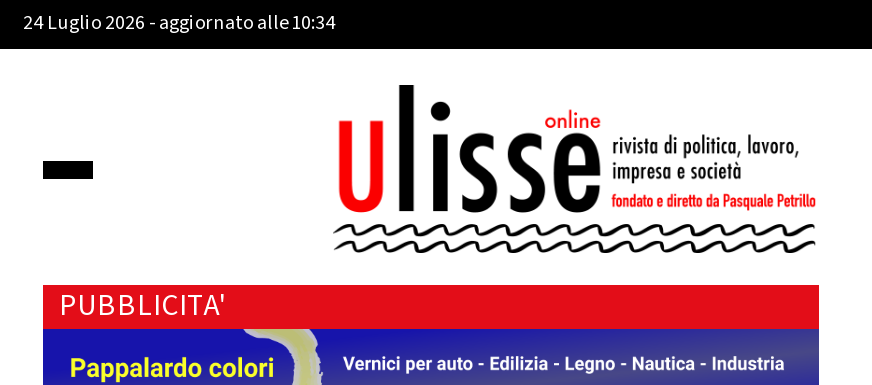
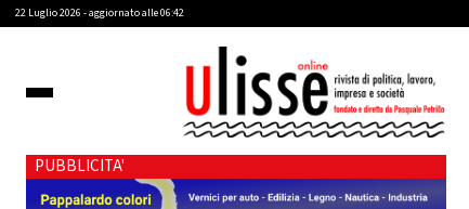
- 24 Luglio 2026 - aggiornato alle 10:34
+ 22 Luglio 2026 - aggiornato alle 06:42
